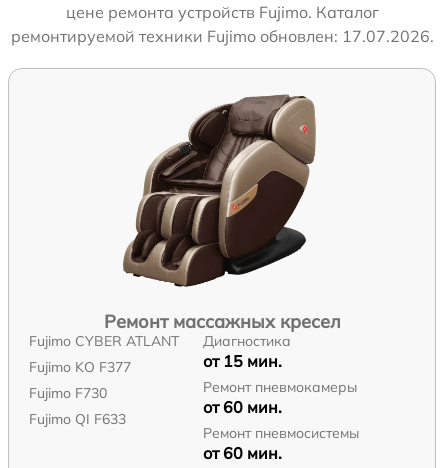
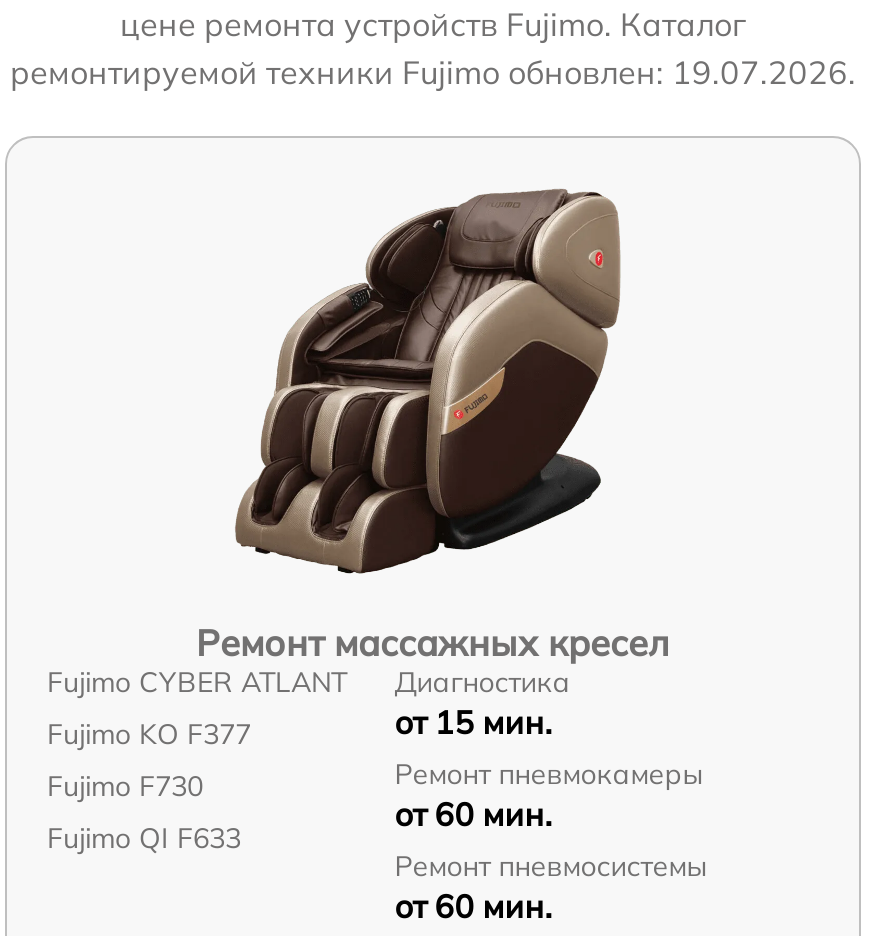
- ремонтируемой техники Fujimo обновлен: 17.07.2026.
+ ремонтируемой техники Fujimo обновлен: 19.07.2026.
